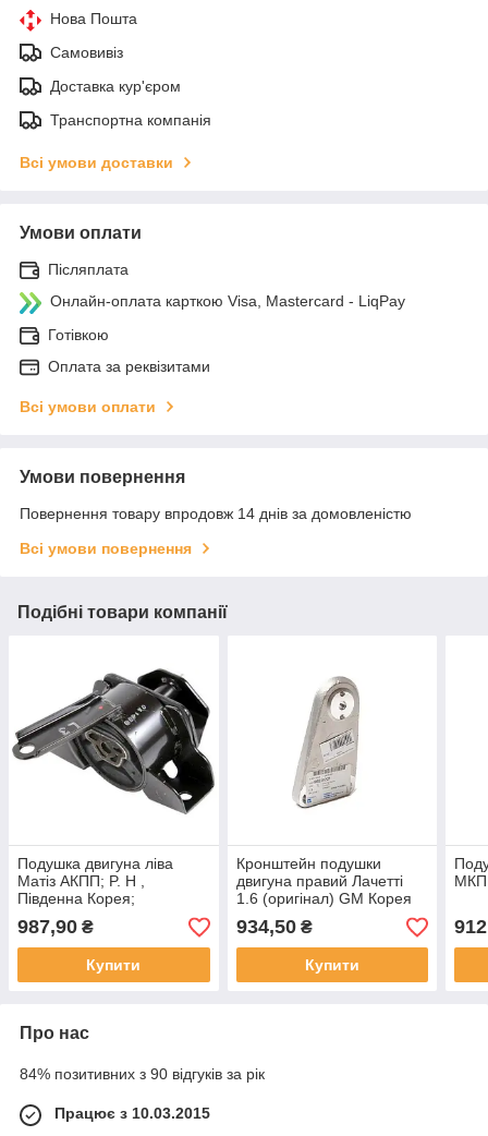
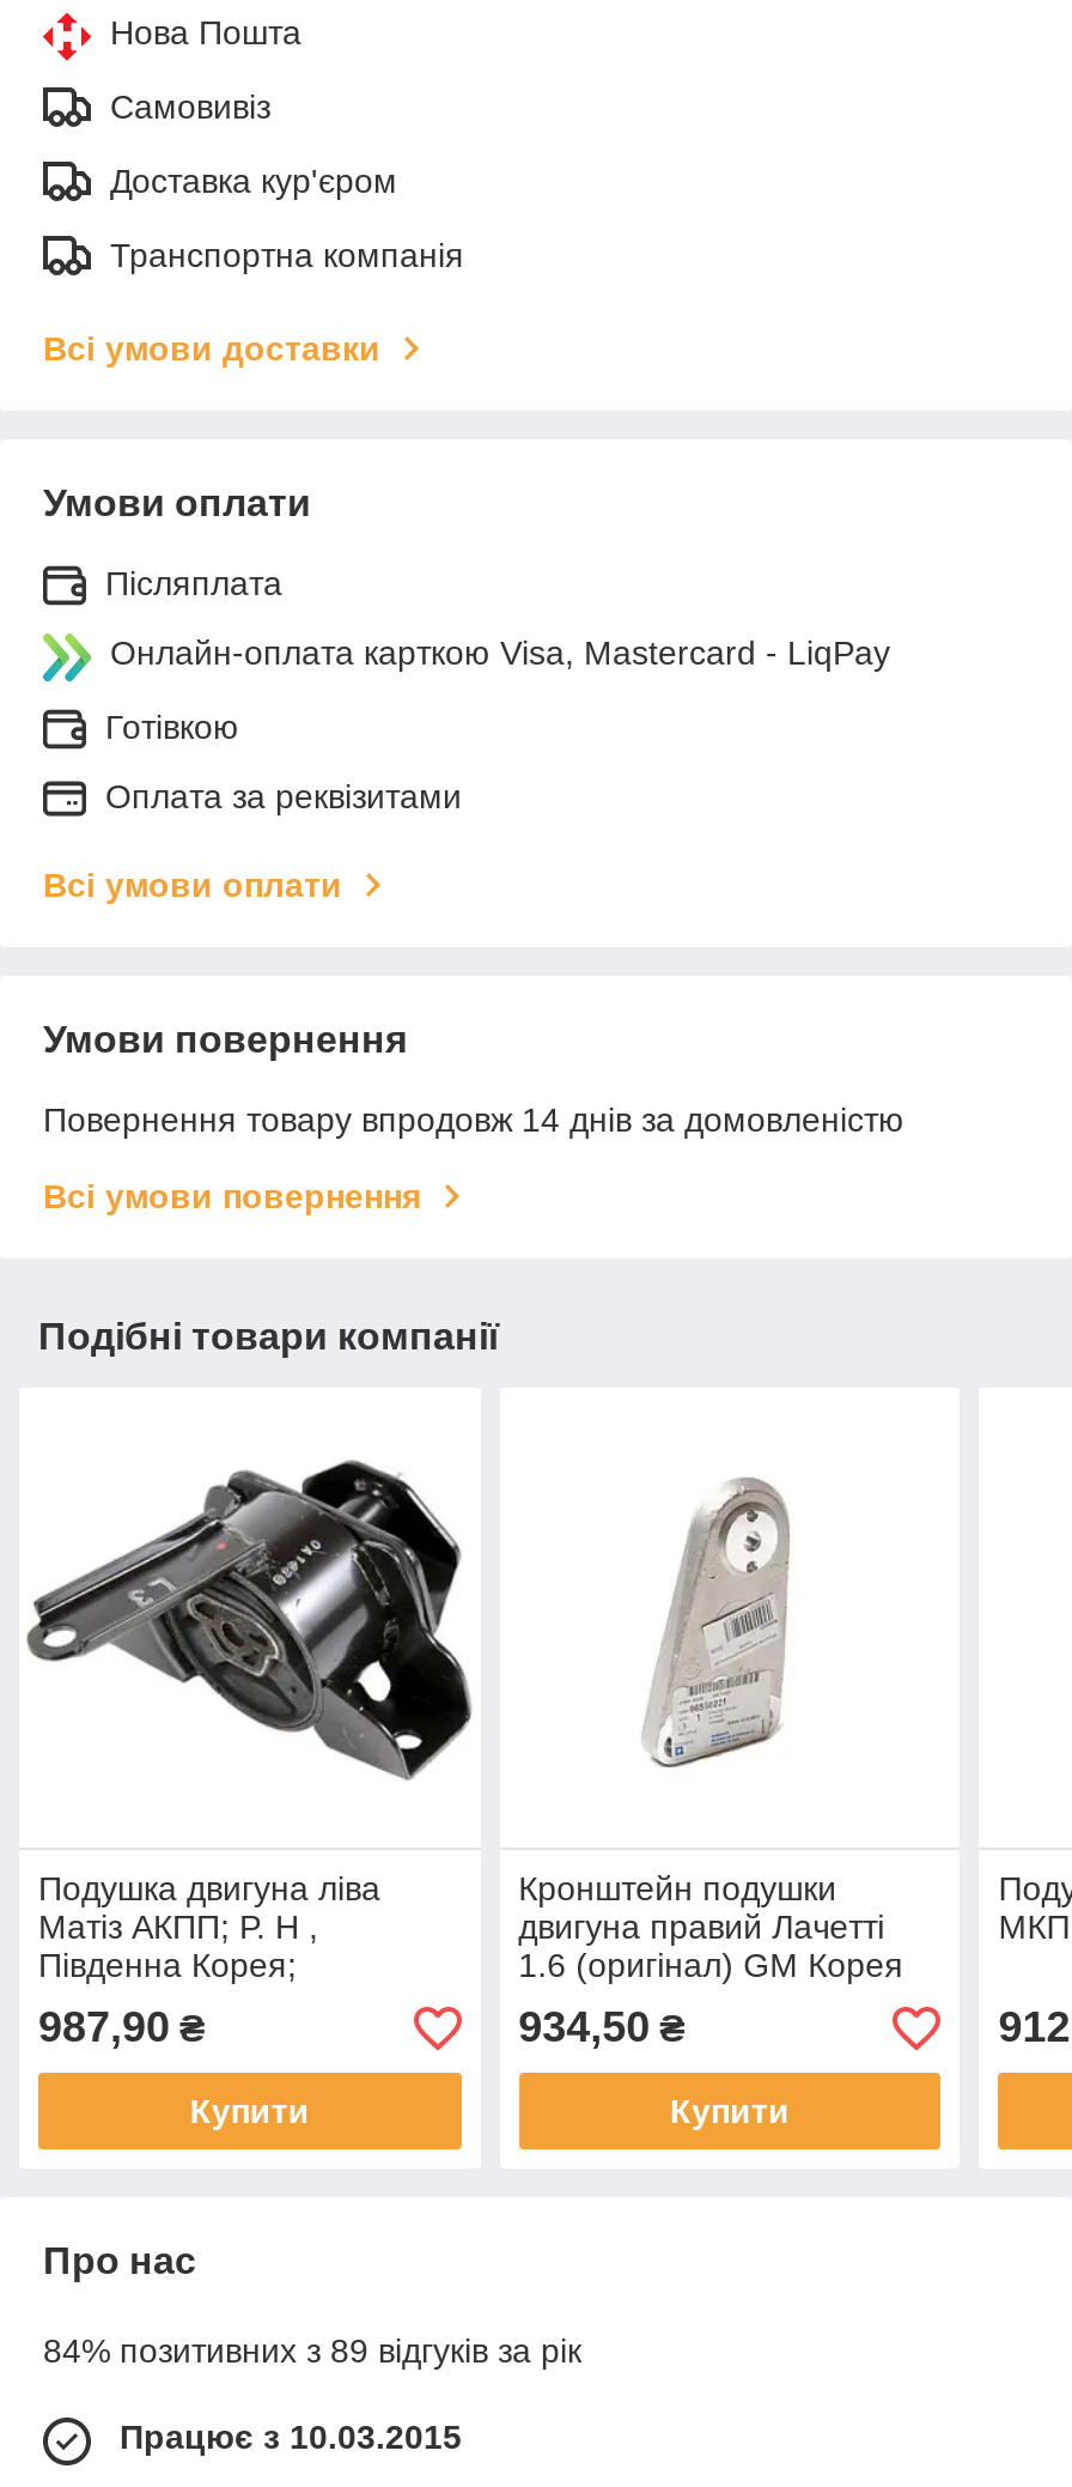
- 84% позитивних з 90 відгуків за рік
+ 84% позитивних з 89 відгуків за рік
